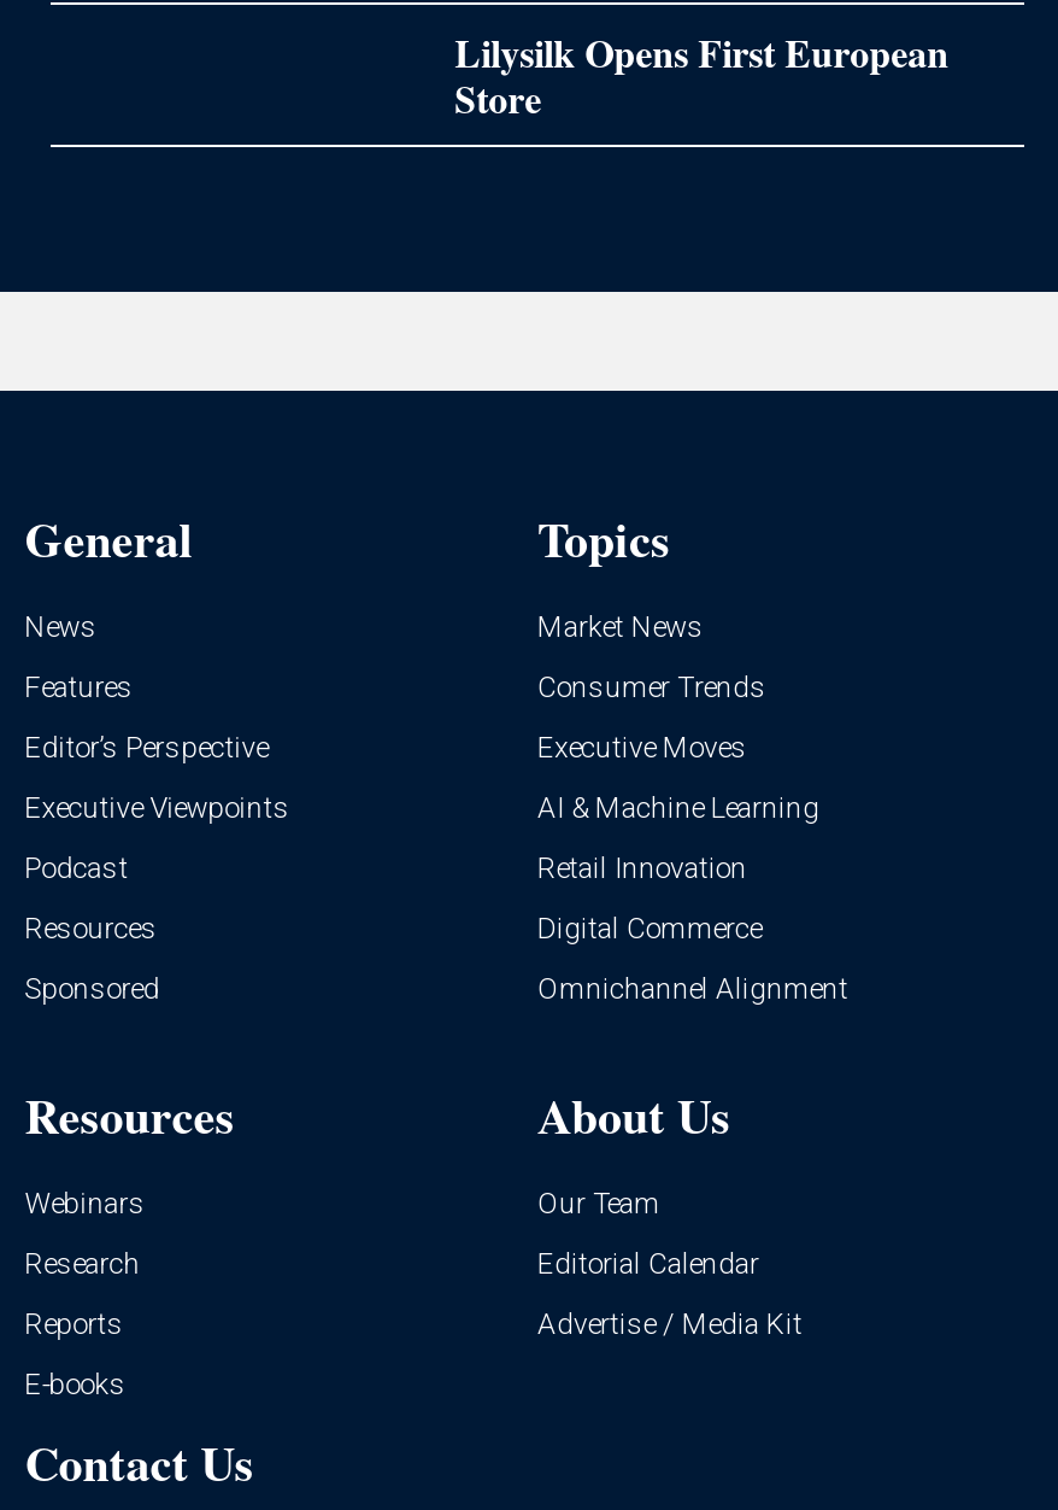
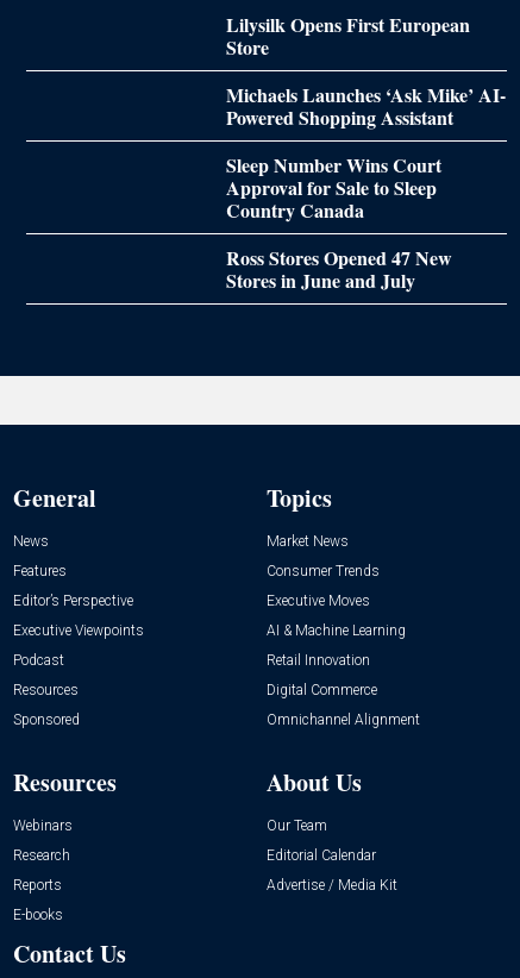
+ Michaels Launches ‘Ask Mike’ AI-
+ Powered Shopping Assistant
+ Sleep Number Wins Court
+ Approval for Sale to Sleep
+ Country Canada
+ Ross Stores Opened 47 New
+ Stores in June and July
